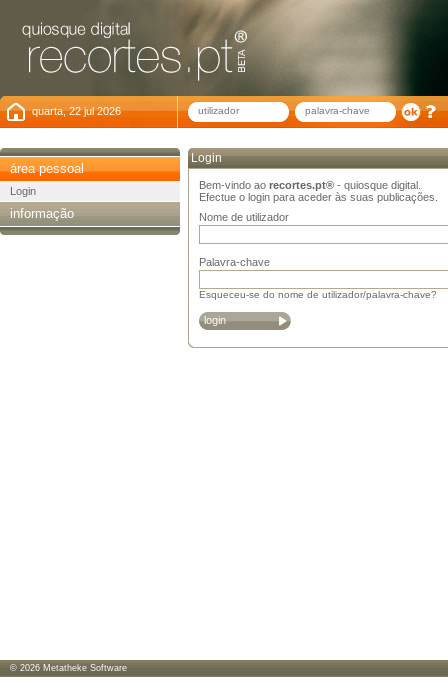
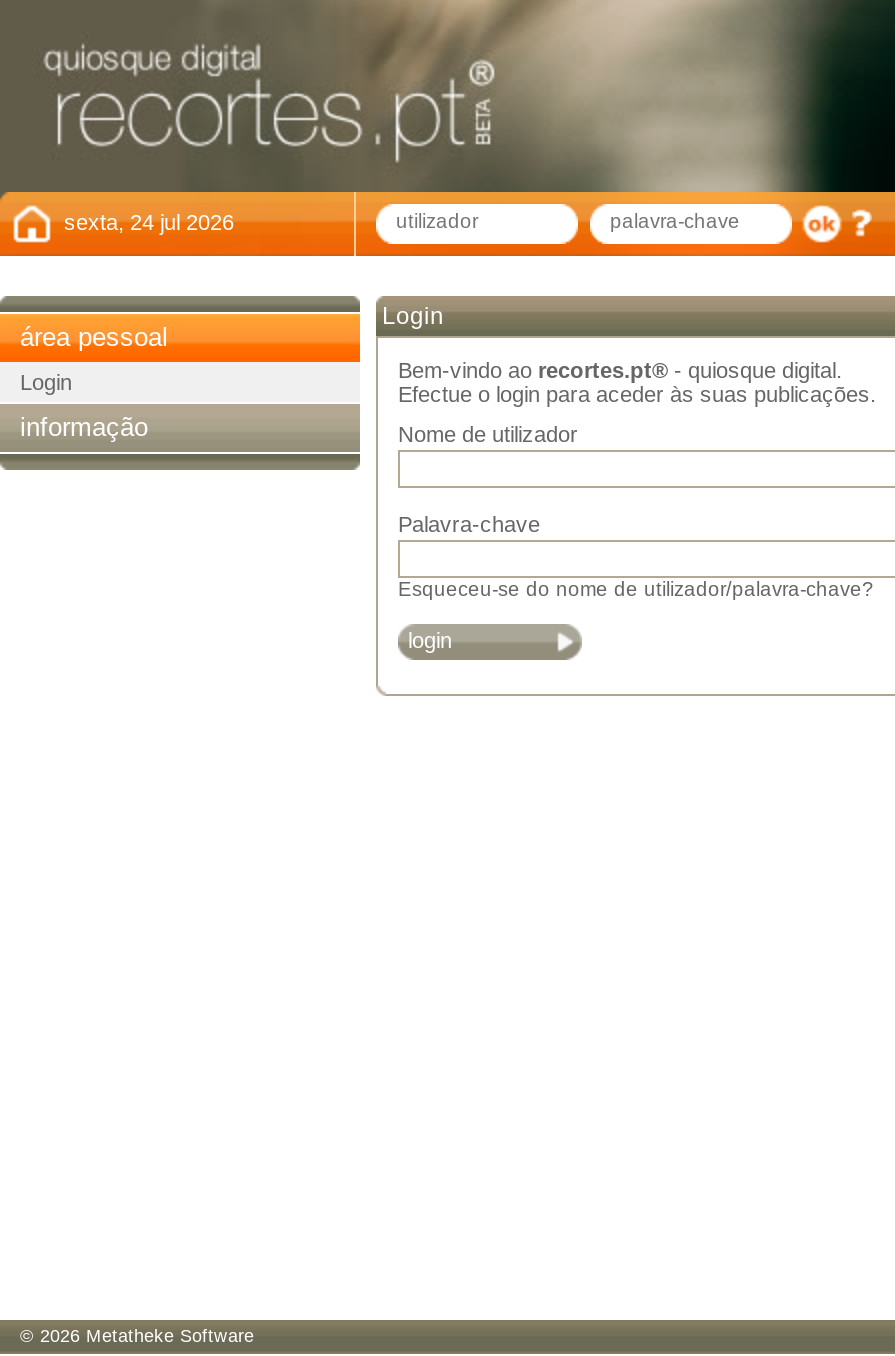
- quarta, 22 jul 2026
+ sexta, 24 jul 2026
